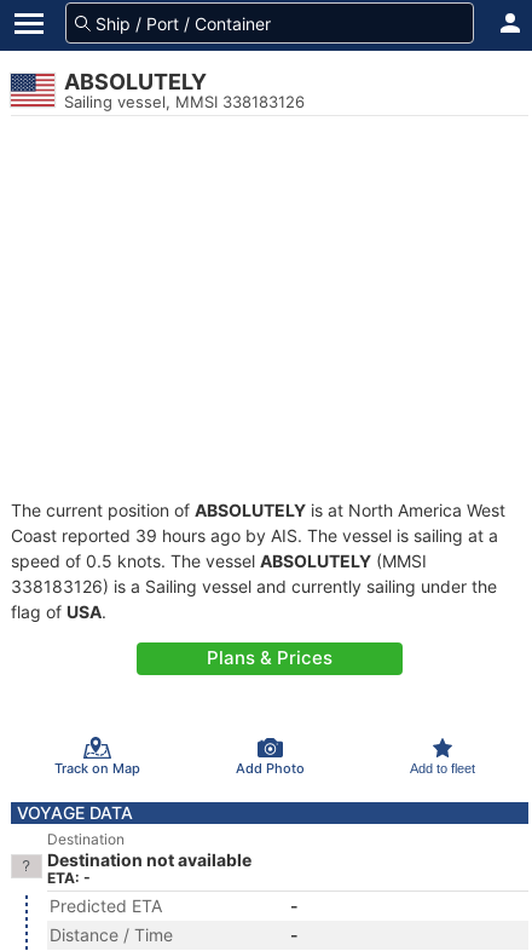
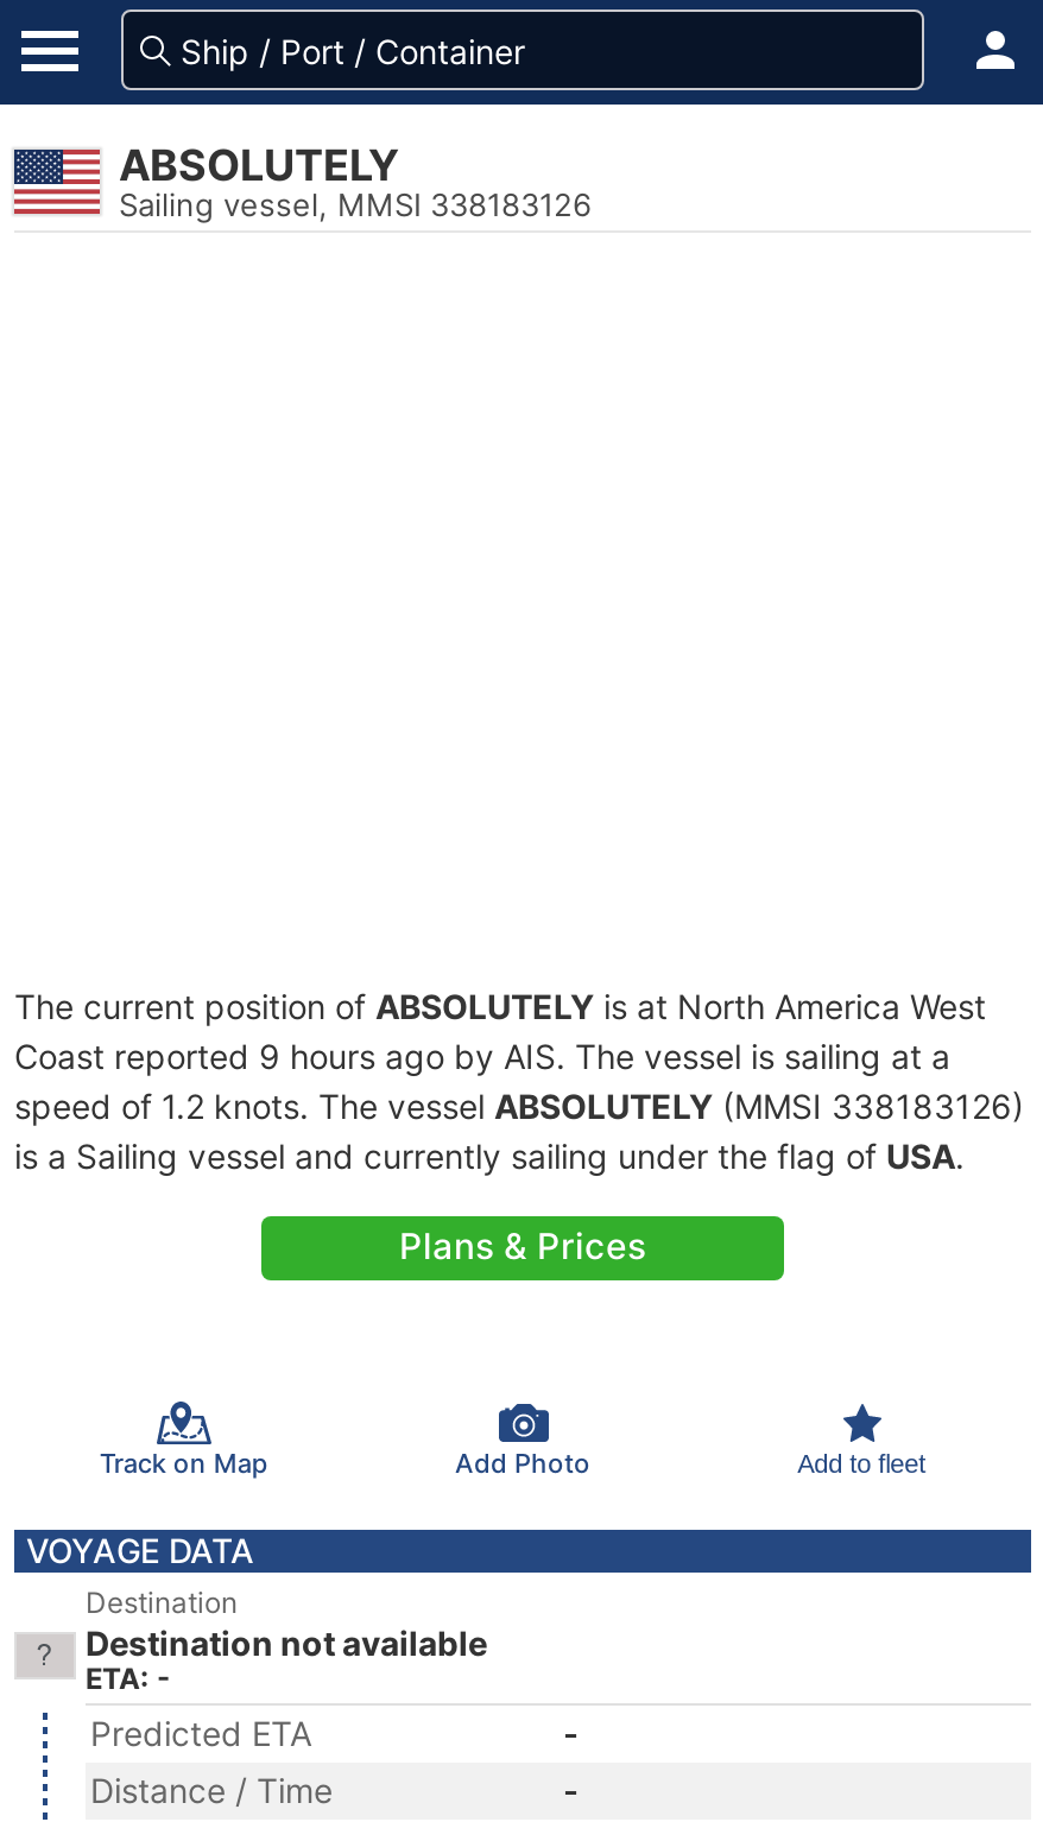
- Coast reported 39 hours ago by AIS. The vessel is sailing at a
- speed of 0.5 knots. The vessel ABSOLUTELY (MMSI
- 338183126) is a Sailing vessel and currently sailing under the
- flag of USA.
+ Coast reported 9 hours ago by AIS. The vessel is sailing at a
+ speed of 1.2 knots. The vessel ABSOLUTELY (MMSI 338183126)
+ is a Sailing vessel and currently sailing under the flag of USA.
